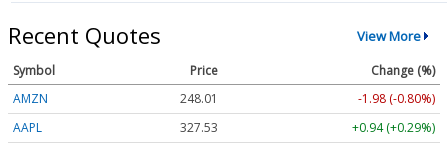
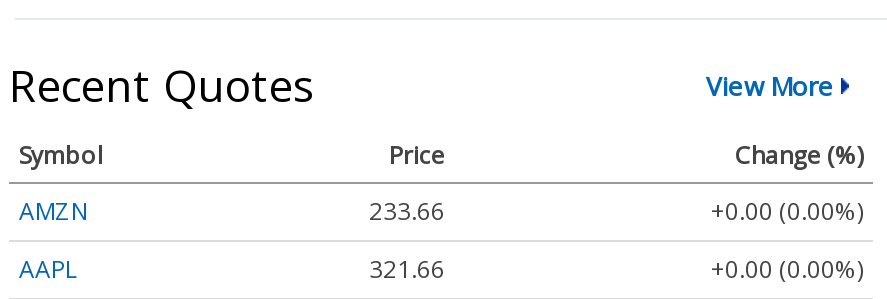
- 248.01
+ 233.66

- -1.98 (-0.80%)
+ +0.00 (0.00%)

- 327.53
+ 321.66

- +0.94 (+0.29%)
+ +0.00 (0.00%)
